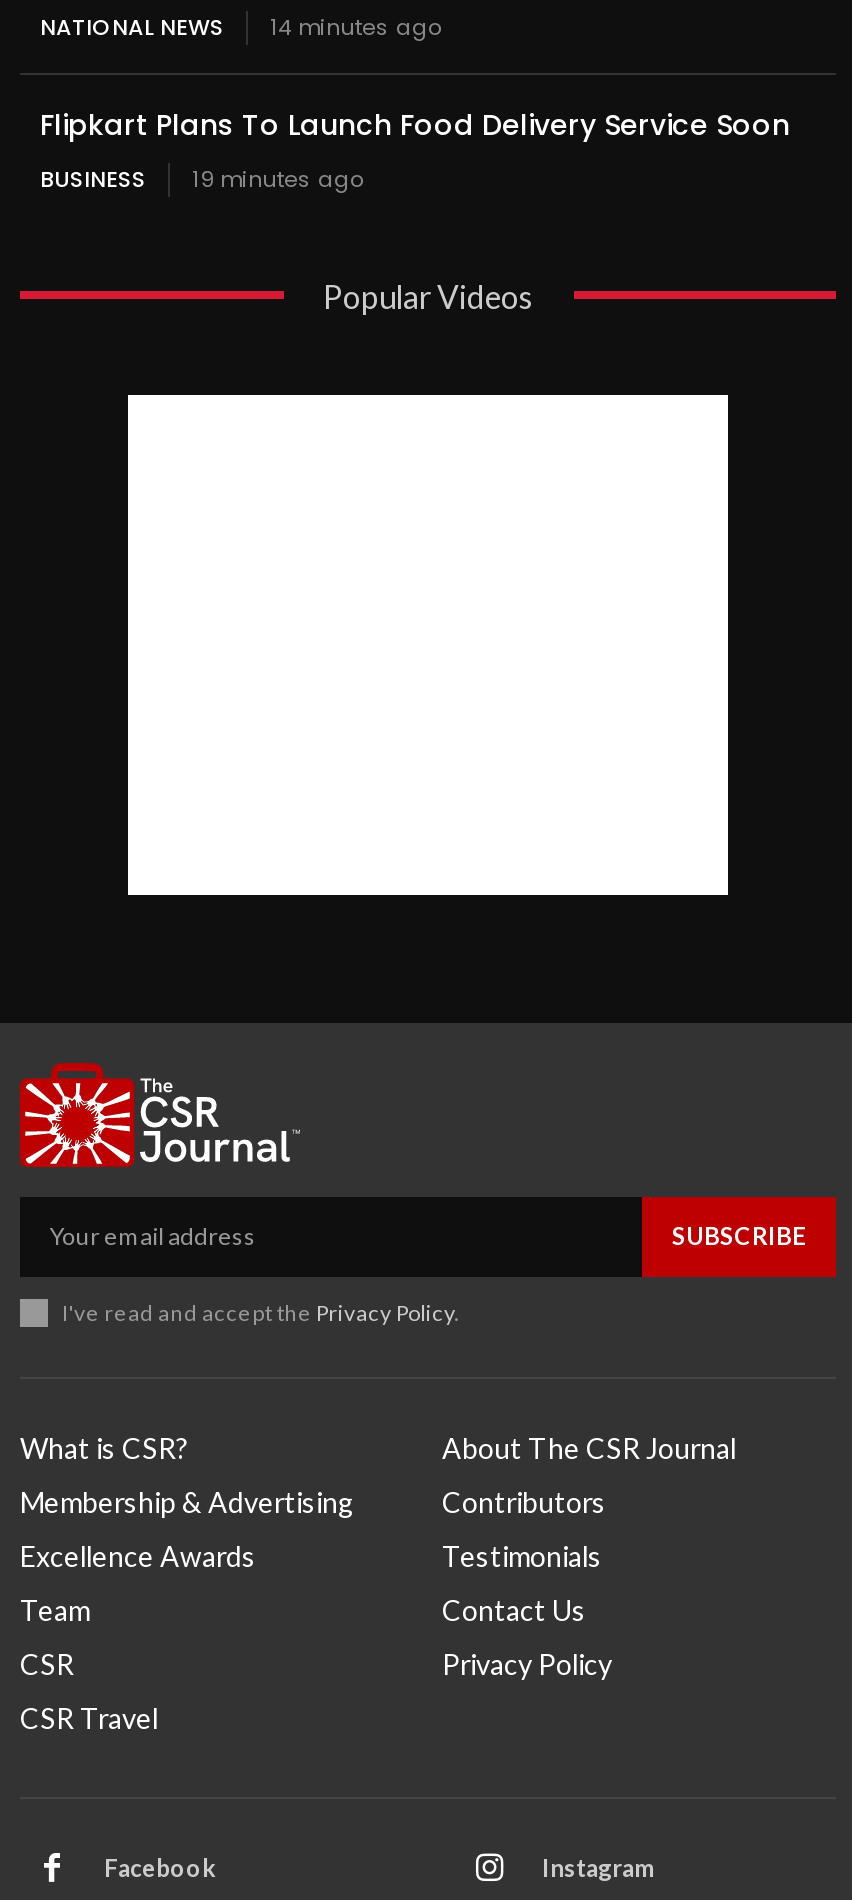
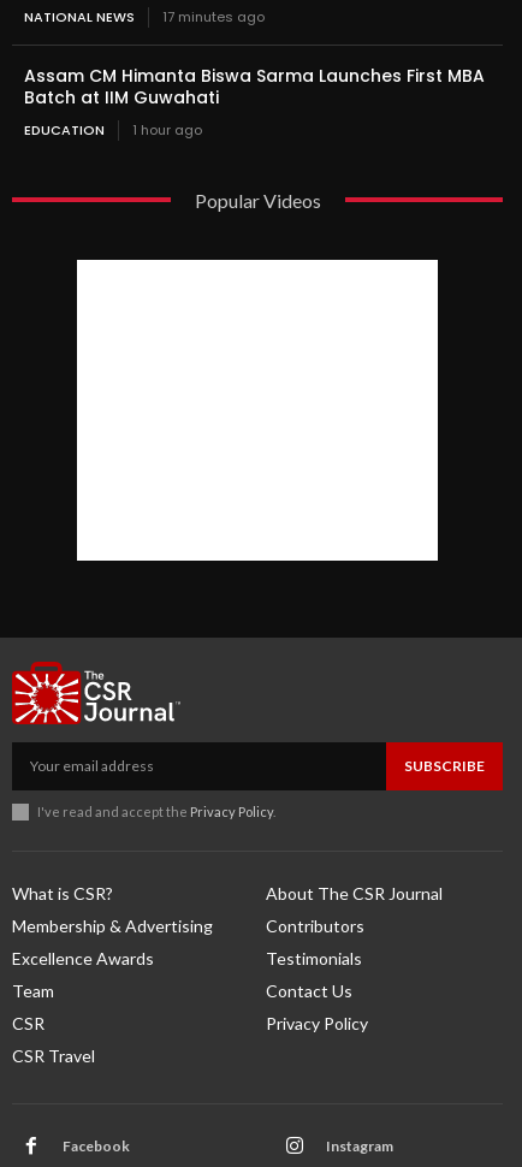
- NATIONAL NEWS 14 minutes ago
+ NATIONAL NEWS 17 minutes ago

- Flipkart Plans To Launch Food Delivery Service Soon
- BUSINESS
- 19 minutes ago
+ Assam CM Himanta Biswa Sarma Launches First MBA
+ Batch at IIM Guwahati
+ EDUCATION
+ 1 hour ago
